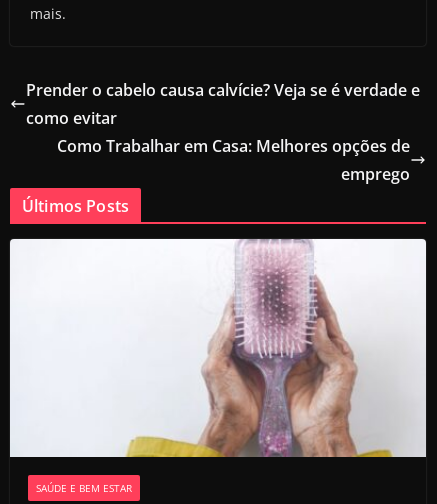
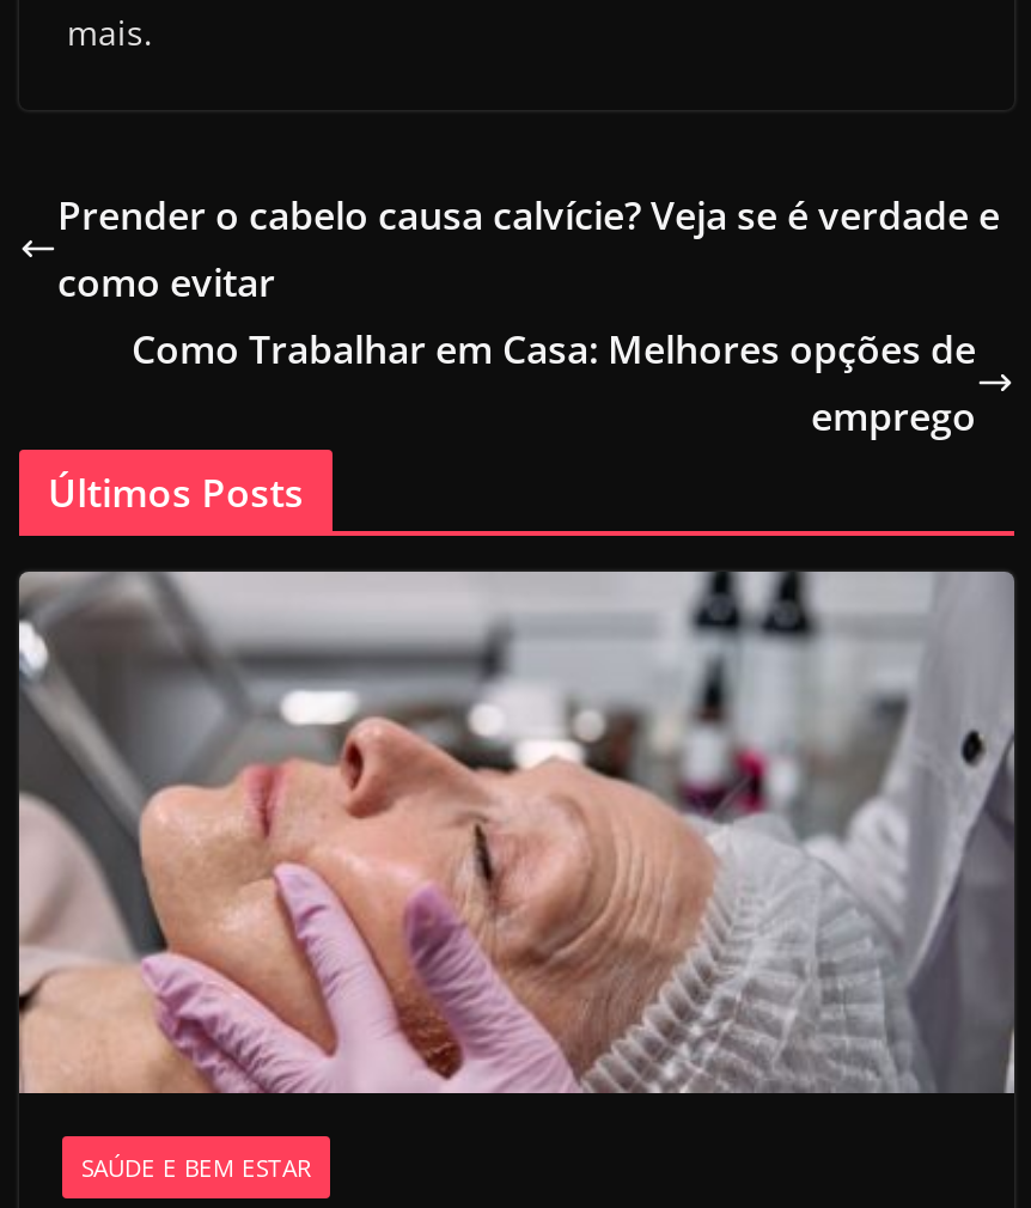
- [image]
+ [image]
